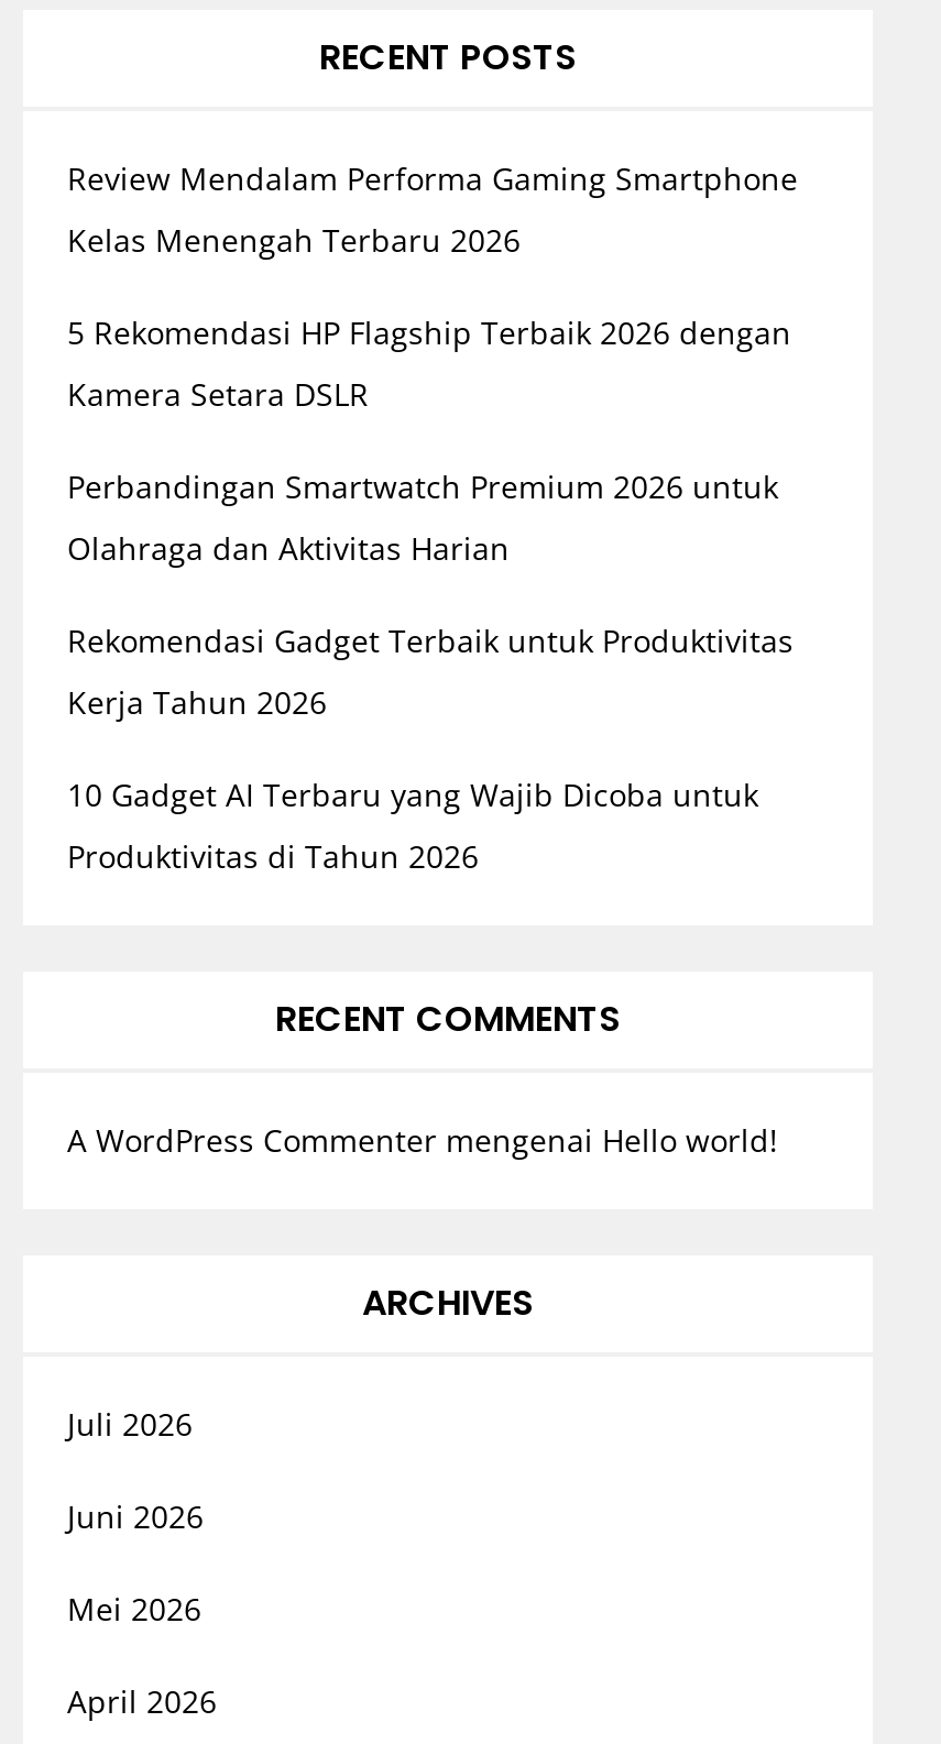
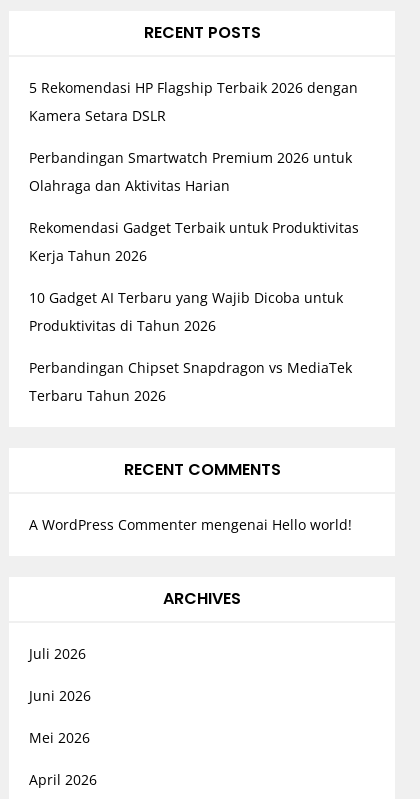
- Review Mendalam Performa Gaming Smartphone
- Kelas Menengah Terbaru 2026

moved up: 5 Rekomendasi HP Flagship Terbaik 2026 dengan | Kamera Setara DSLR | Perbandingan Smartwatch Premium 2026 untuk | Olahraga dan Aktivitas Harian | Rekomendasi Gadget Terbaik untuk Produktivitas | Kerja Tahun 2026 | 10 Gadget AI Terbaru yang Wajib Dicoba untuk | Produktivitas di Tahun 2026

+ Perbandingan Chipset Snapdragon vs MediaTek
+ Terbaru Tahun 2026
